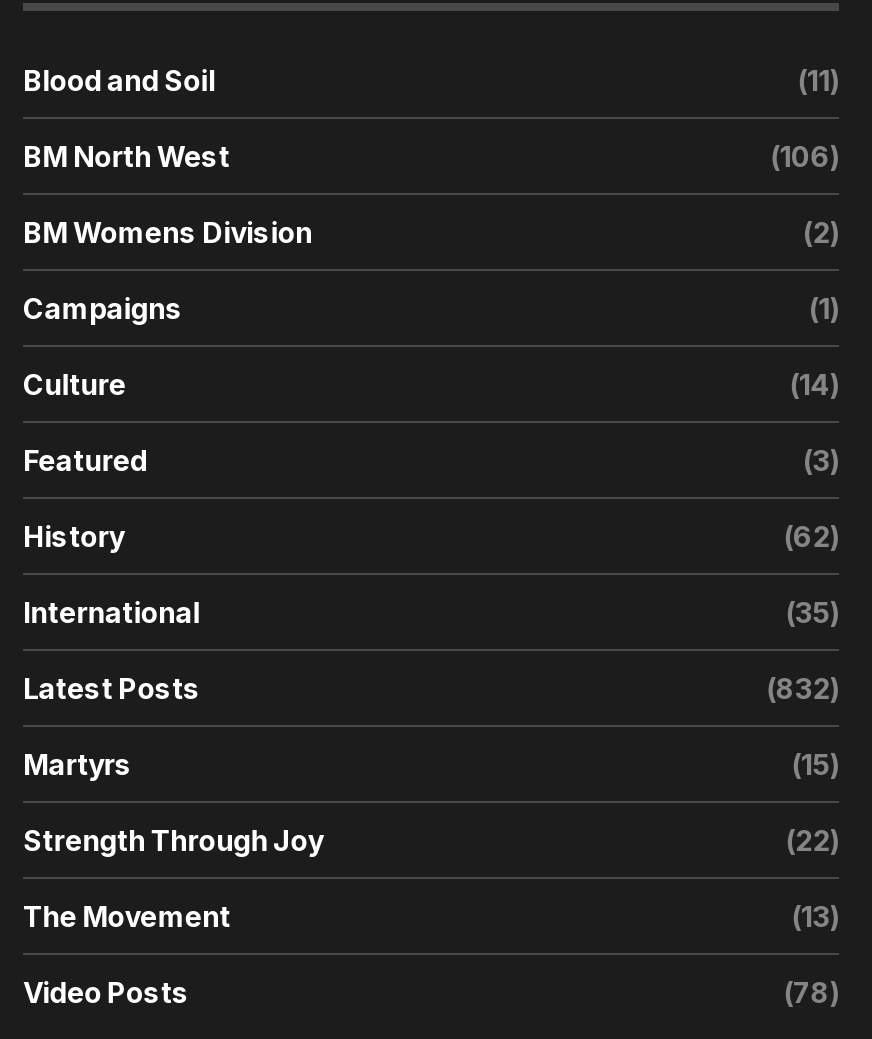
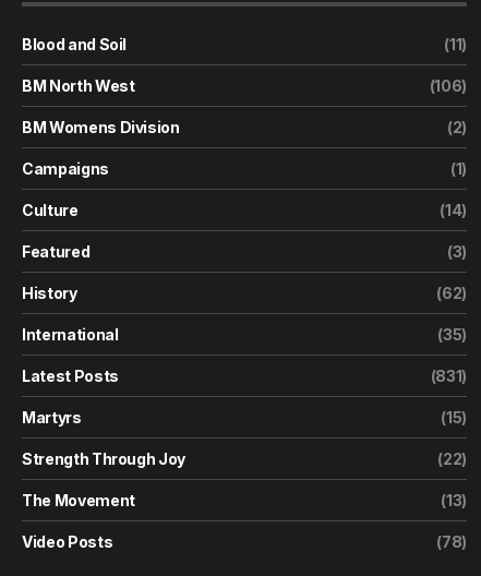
- (832)
+ (831)
